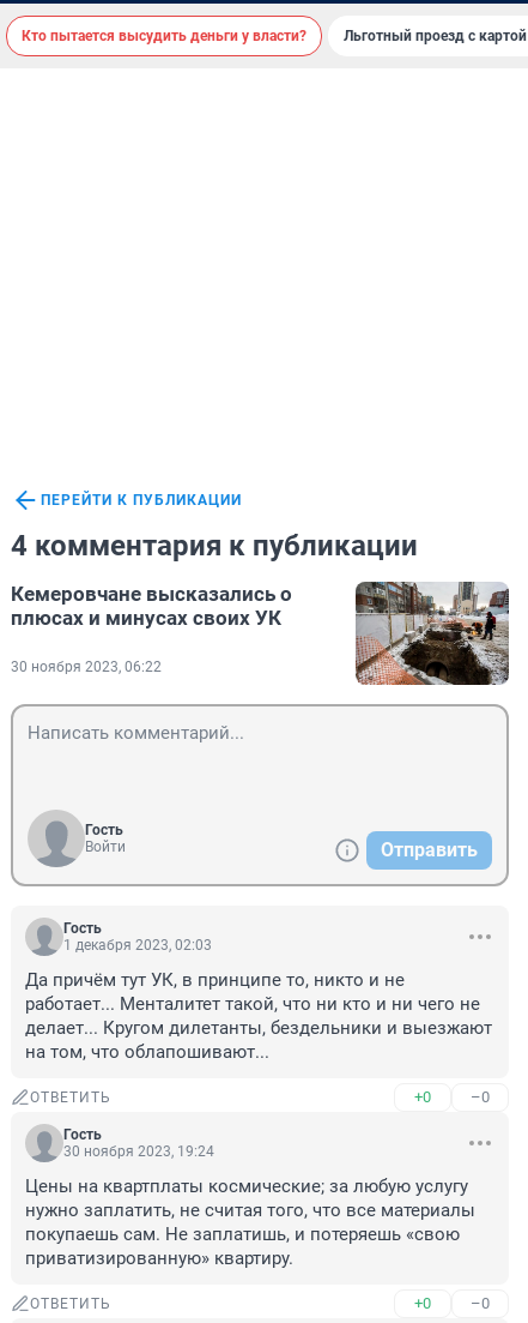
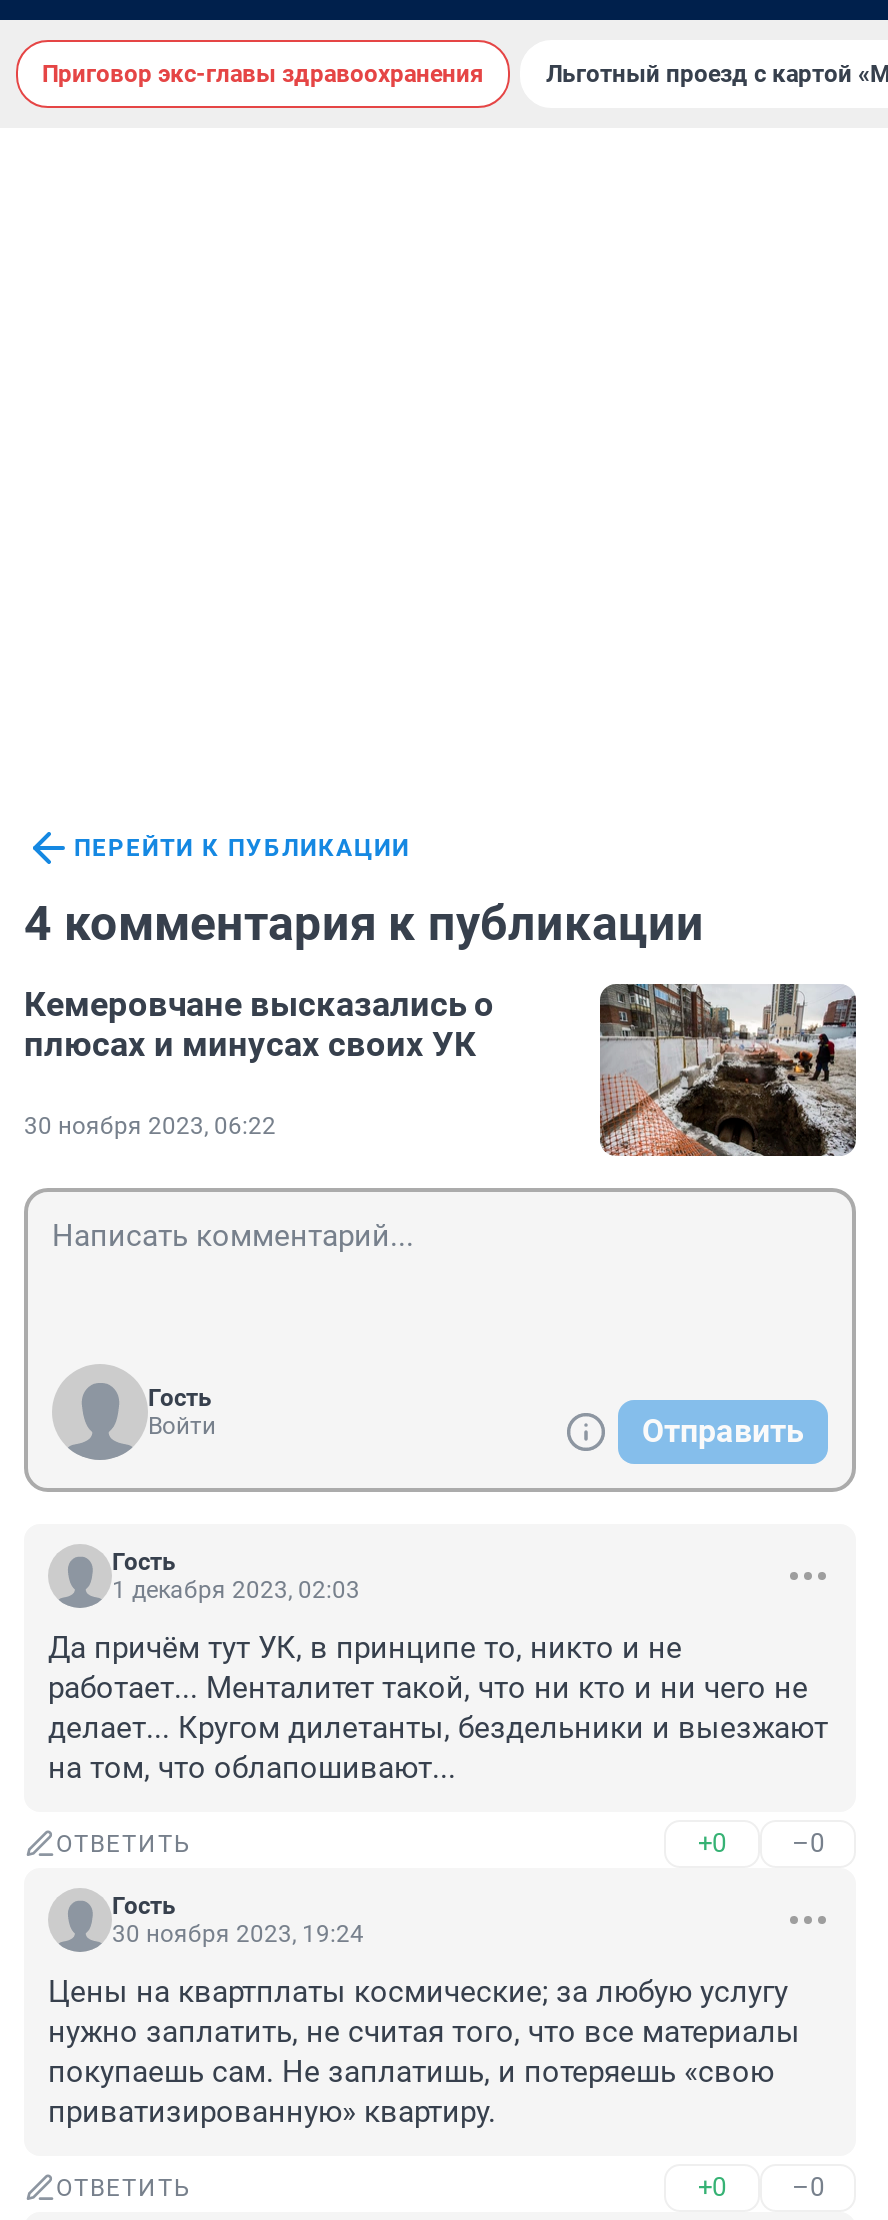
- Кто пытается высудить деньги у власти?
+ Приговор экс-главы здравоохранения
